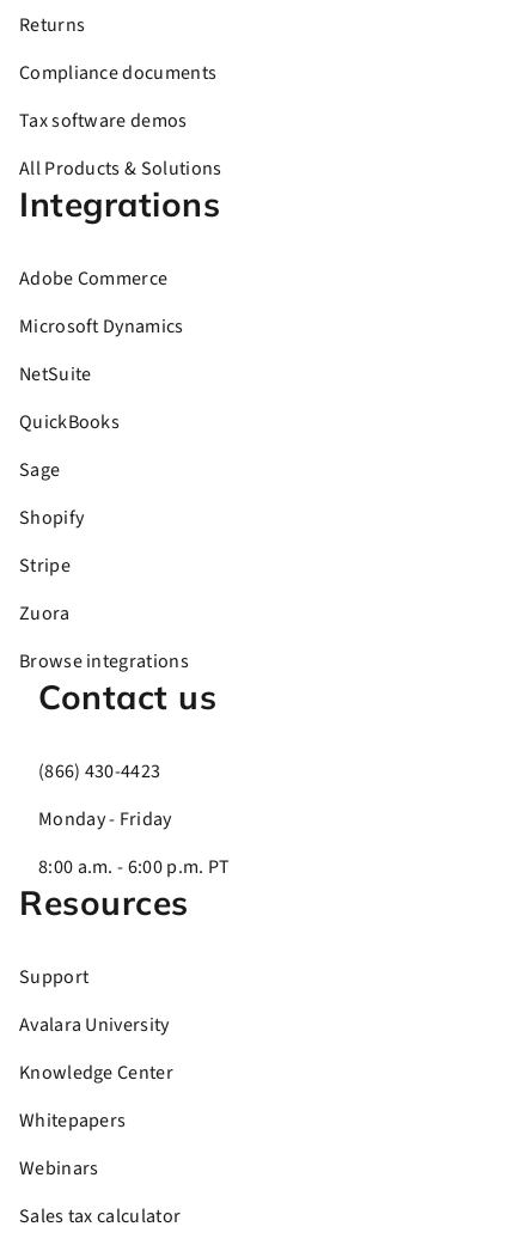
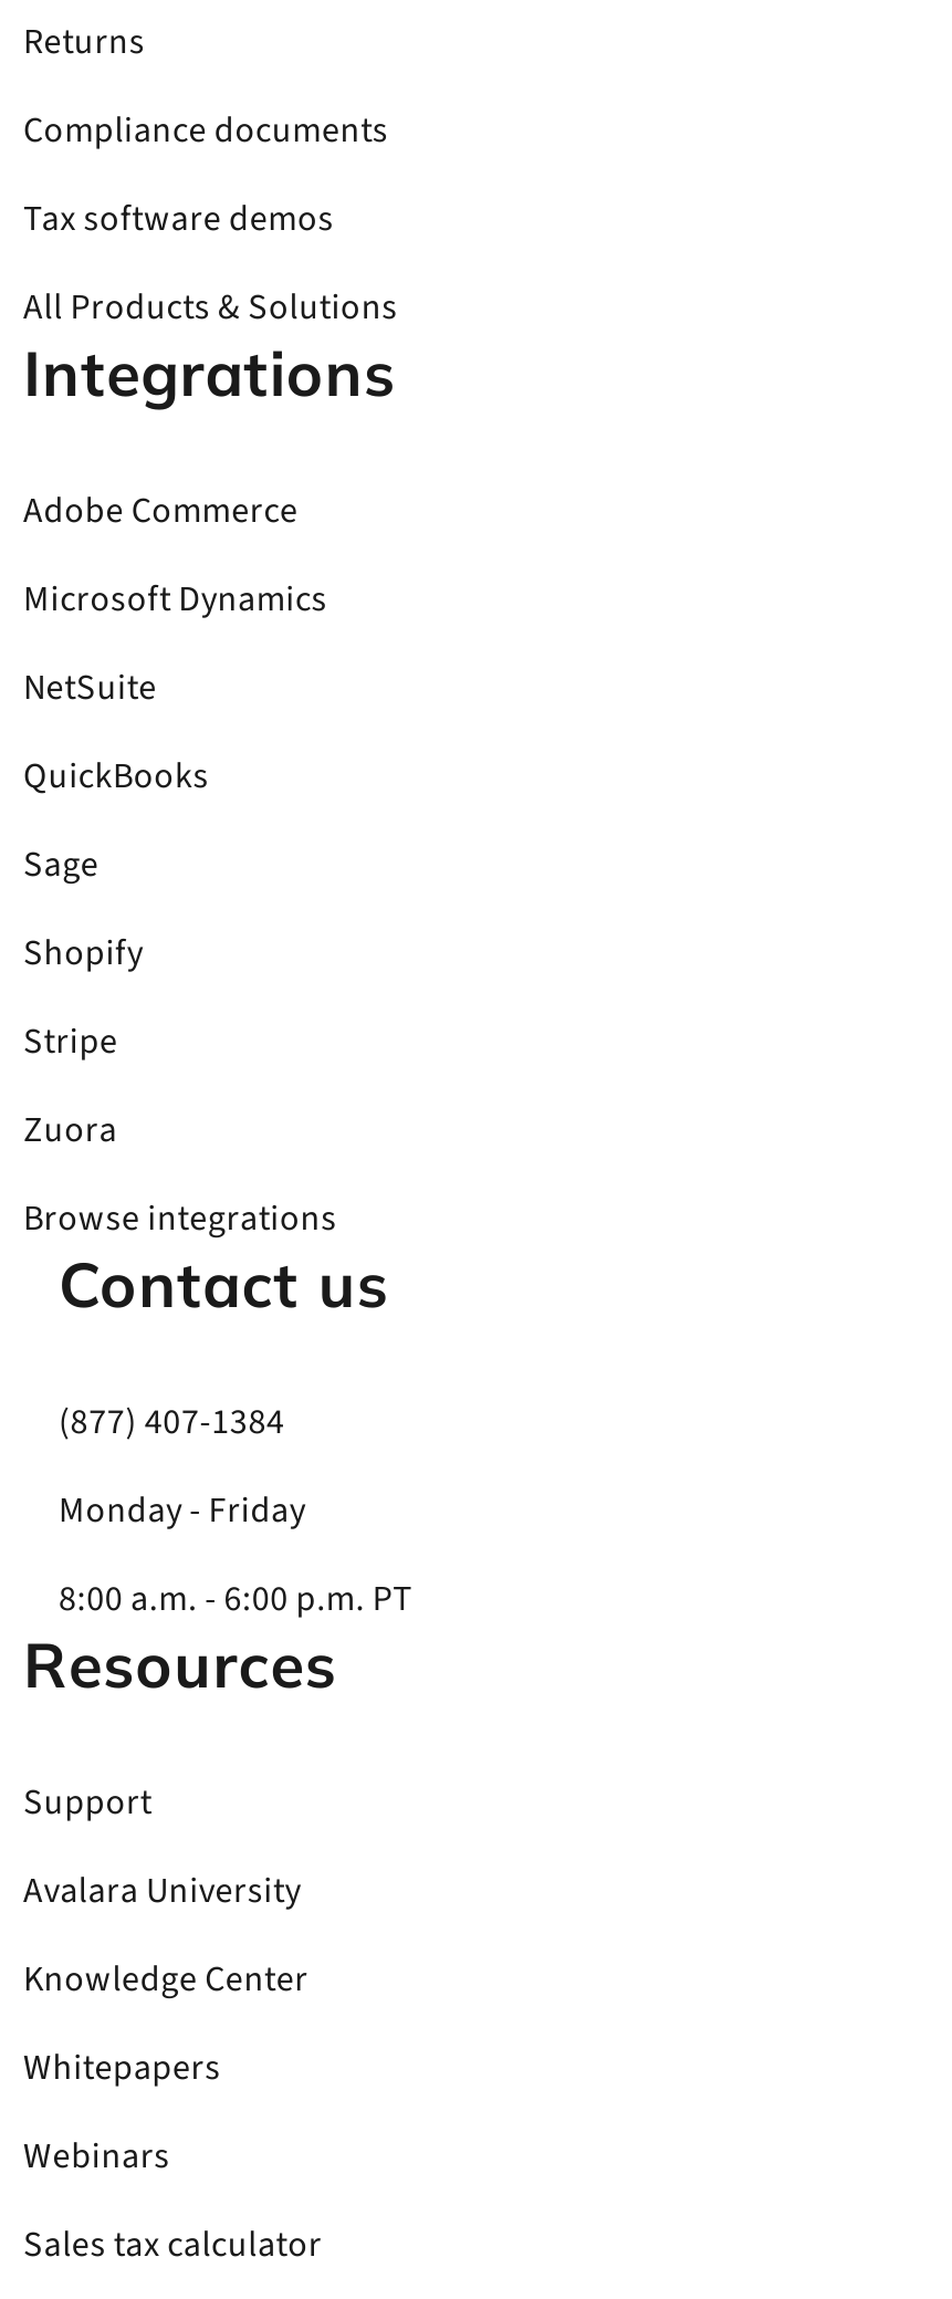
- (866) 430-4423
+ (877) 407-1384
